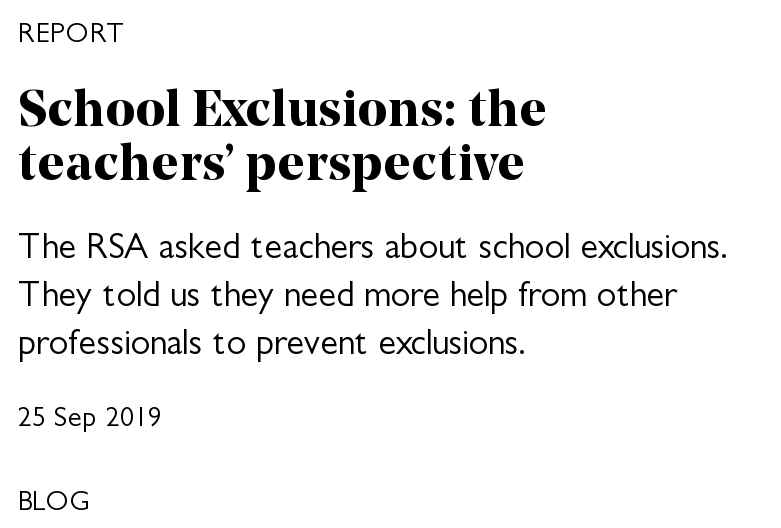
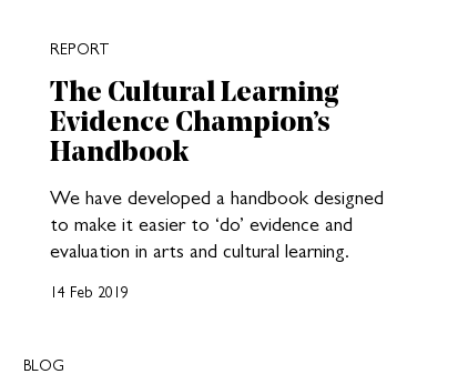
- School Exclusions: the
- teachers’ perspective
+ The Cultural Learning
+ Evidence Champion’s
+ Handbook

- The RSA asked teachers about school exclusions.
- They told us they need more help from other
- professionals to prevent exclusions.
+ We have developed a handbook designed
+ to make it easier to ‘do’ evidence and
+ evaluation in arts and cultural learning.

- 25 Sep 2019
+ 14 Feb 2019
